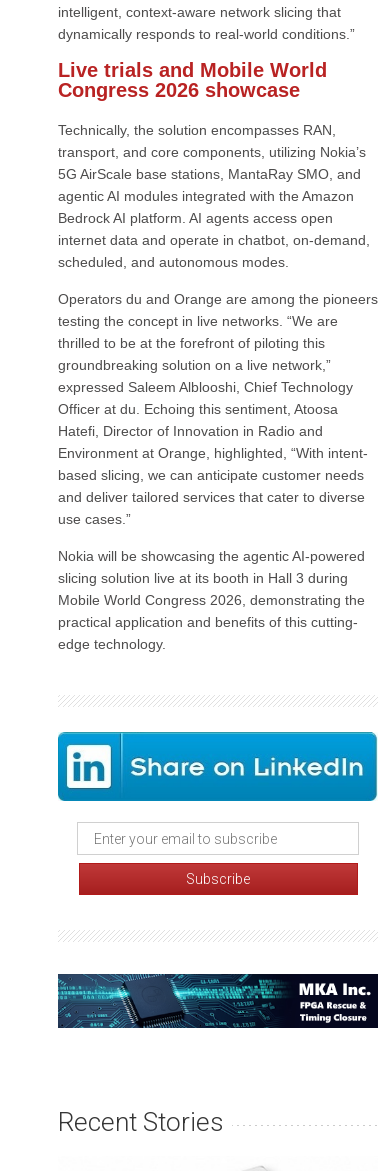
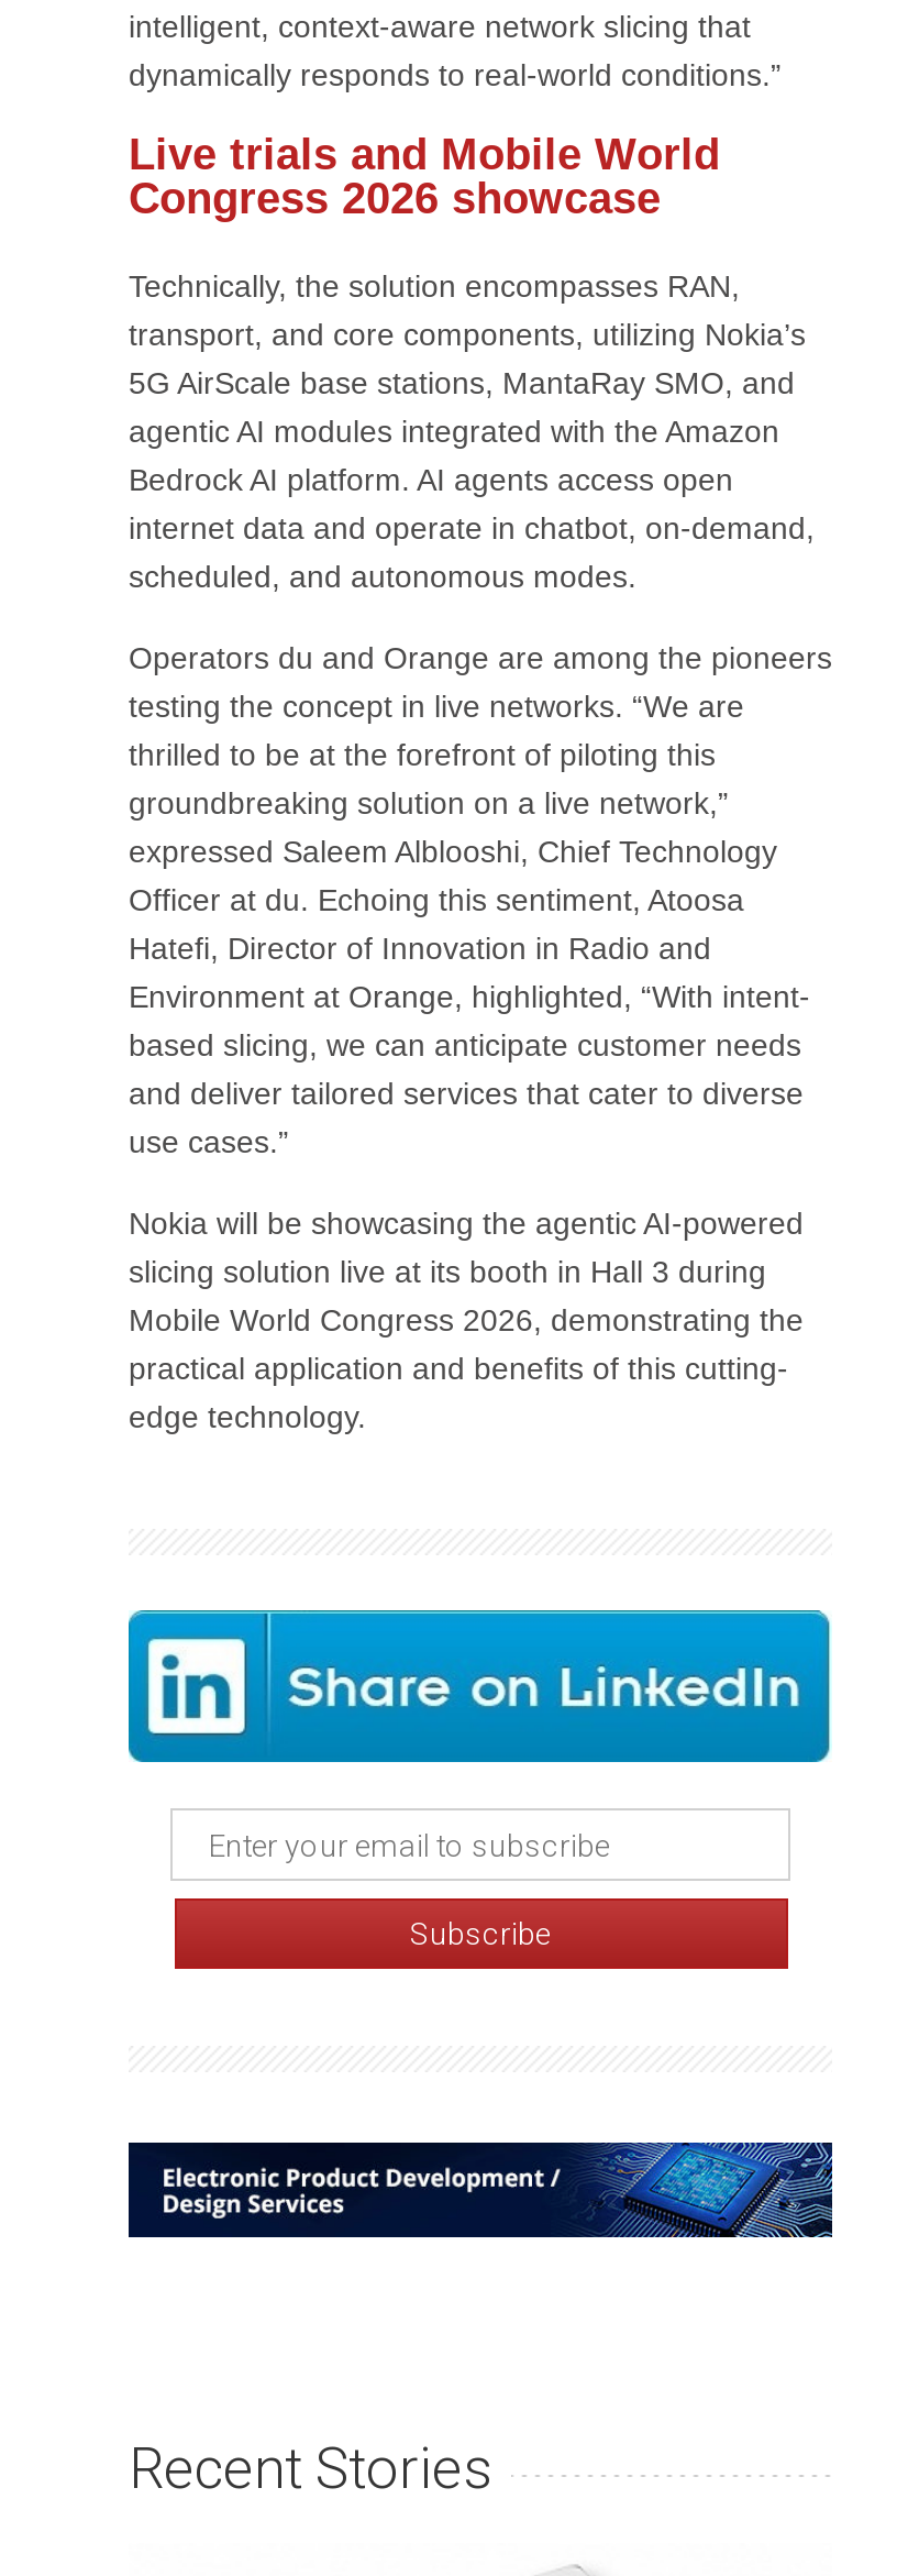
- [image]
+ [image]
